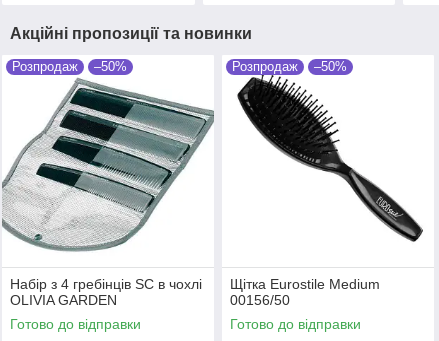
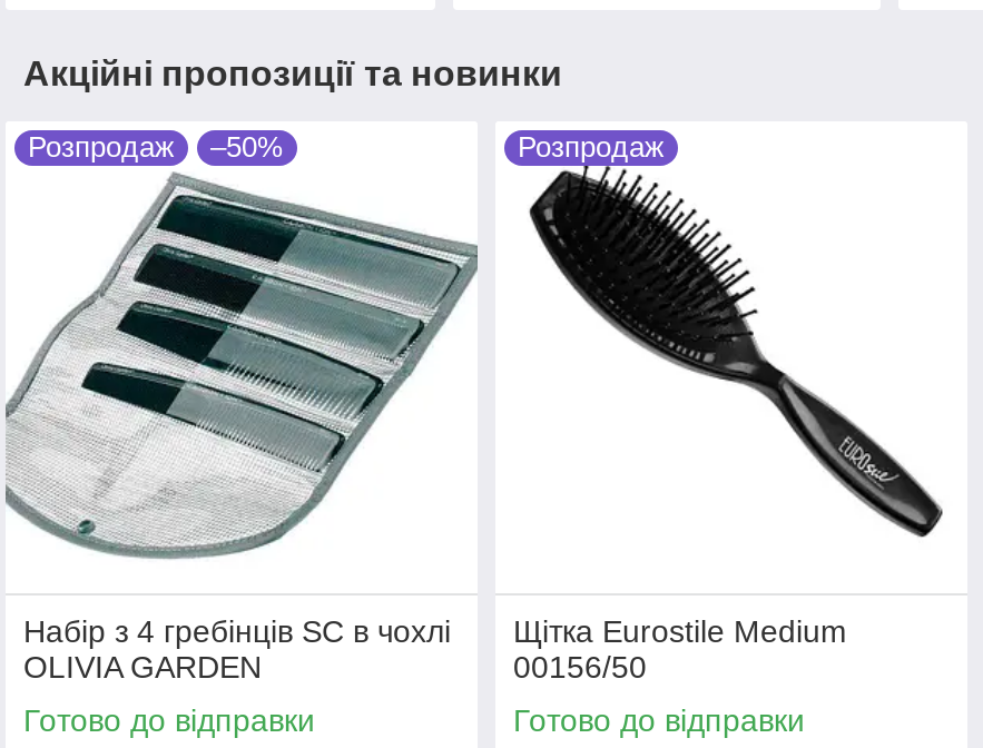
- –50%
